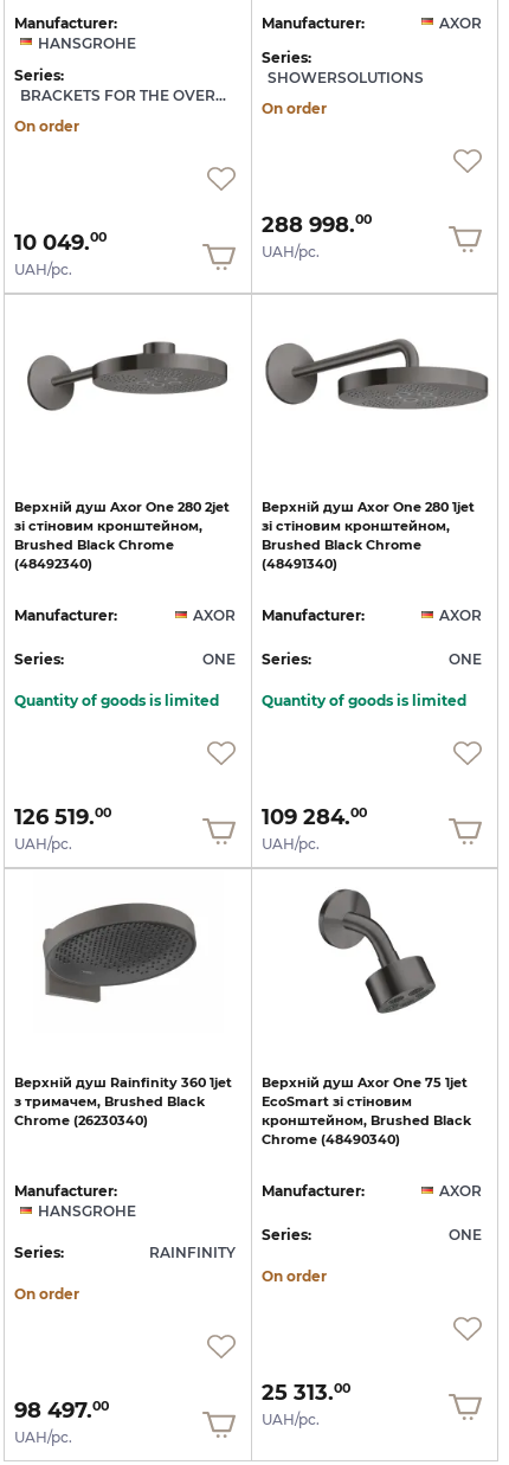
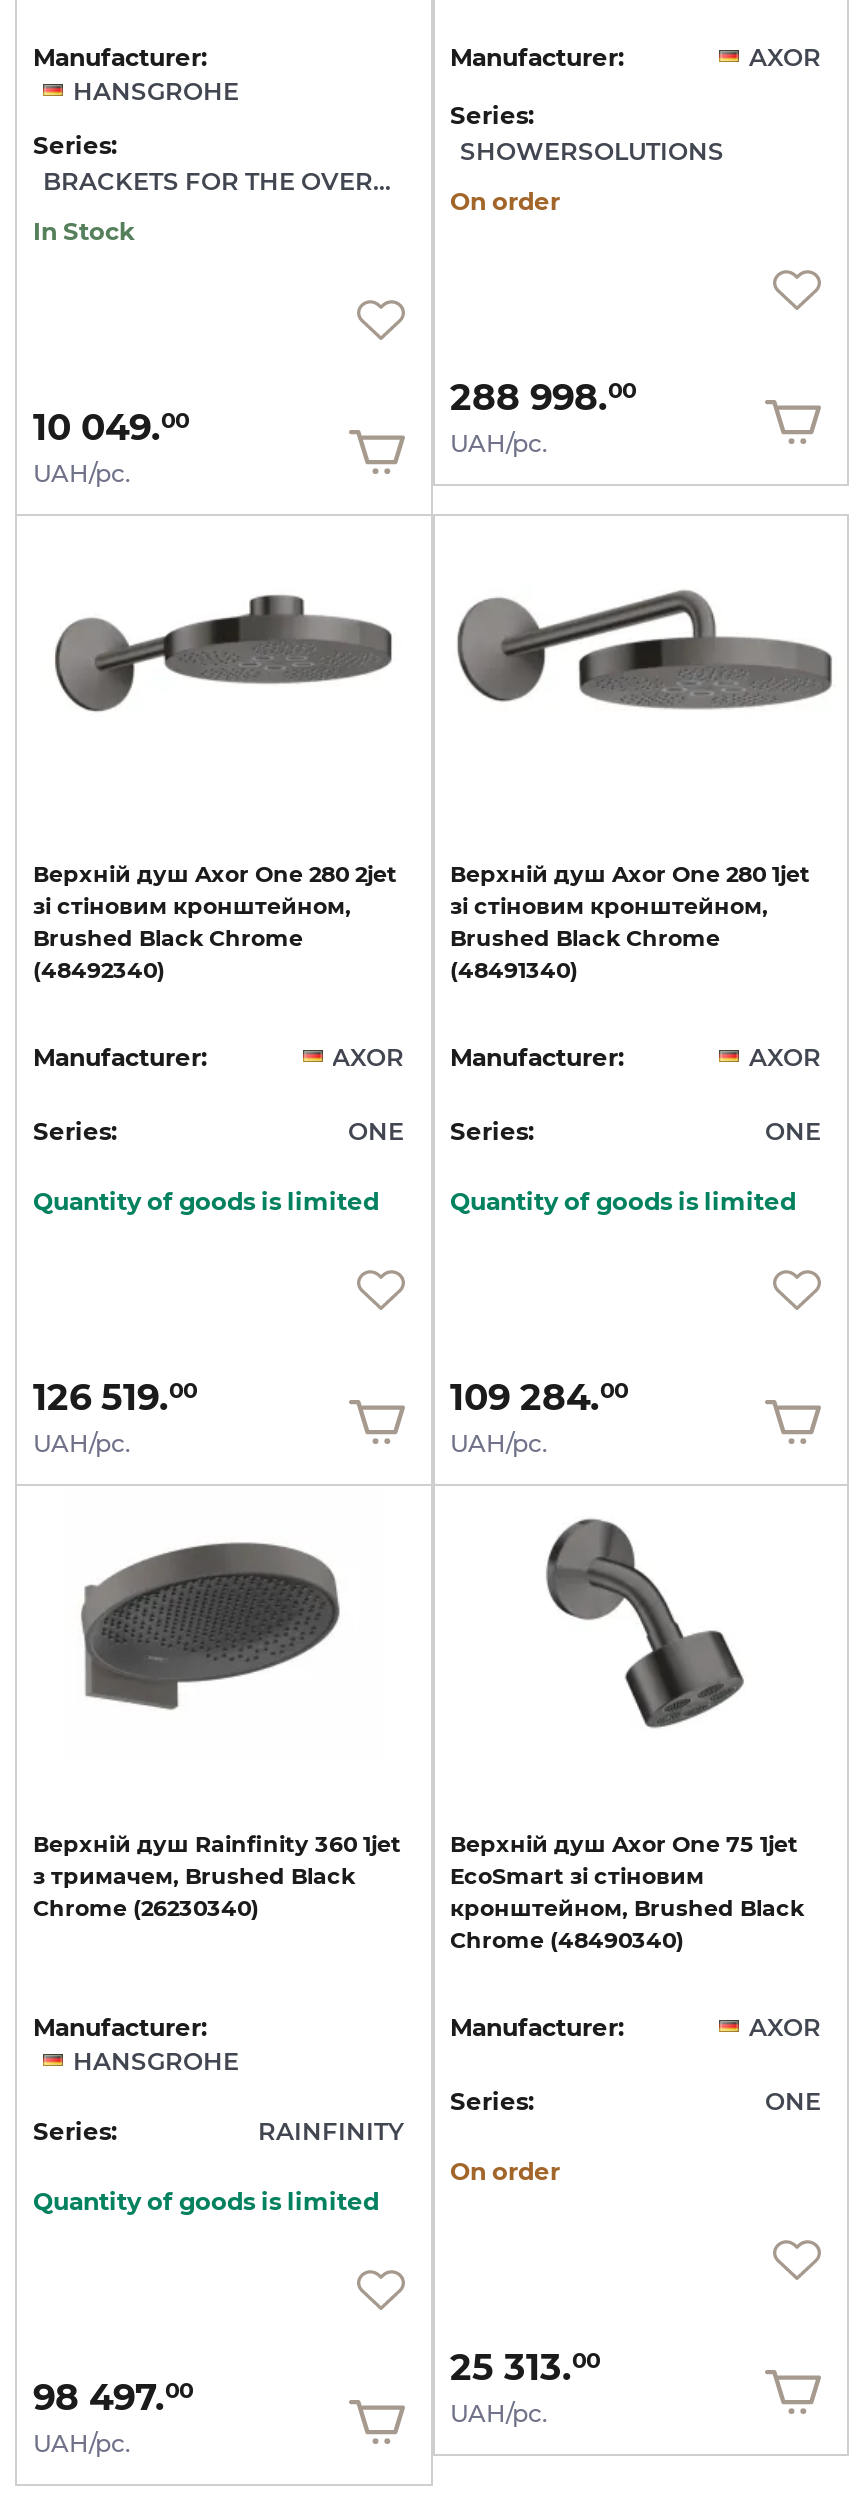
- On order
+ In Stock

- On order
+ Quantity of goods is limited
